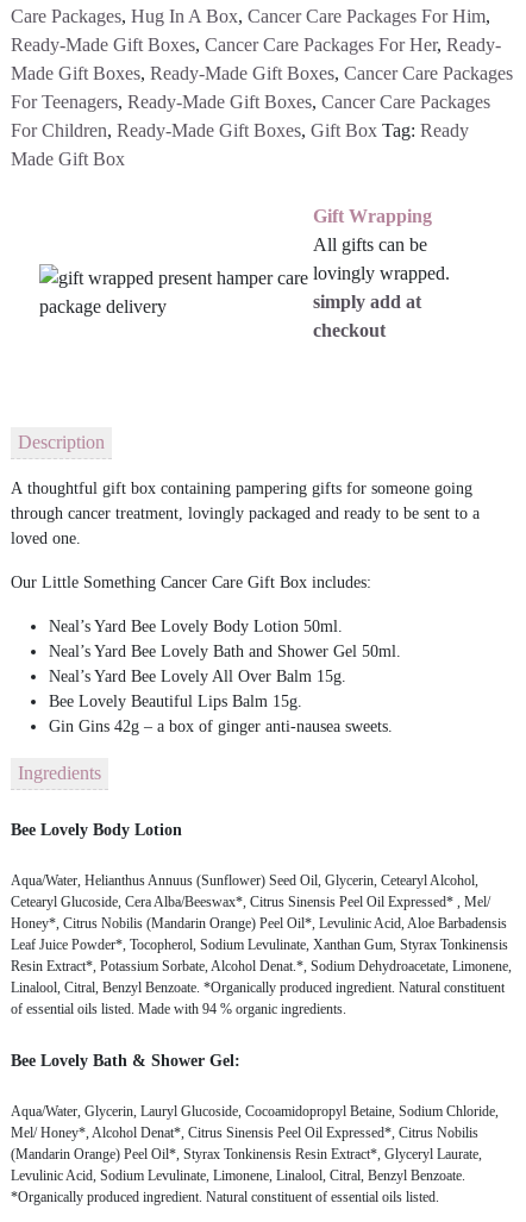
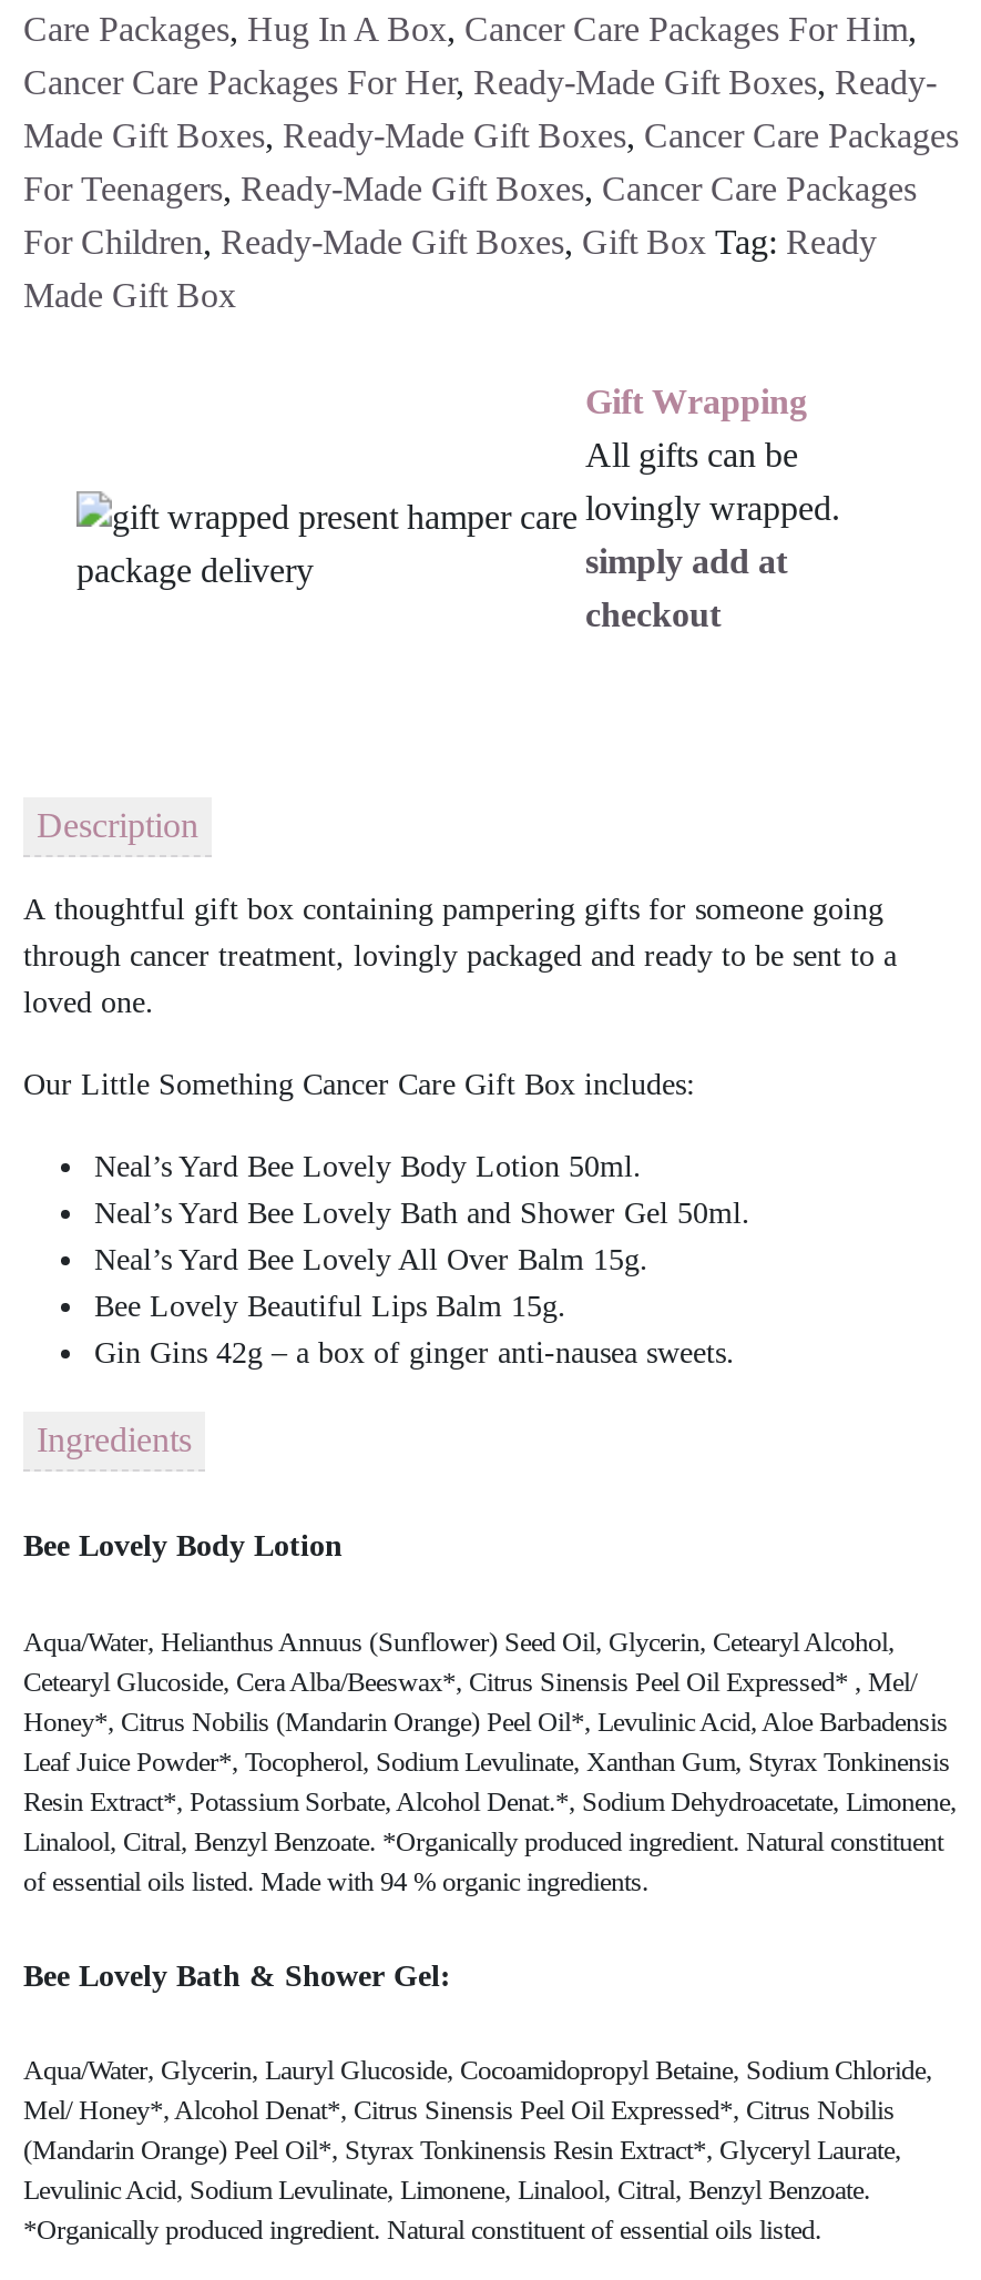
- Ready-Made Gift Boxes, Cancer Care Packages For Her, Ready-
+ Cancer Care Packages For Her, Ready-Made Gift Boxes, Ready-
